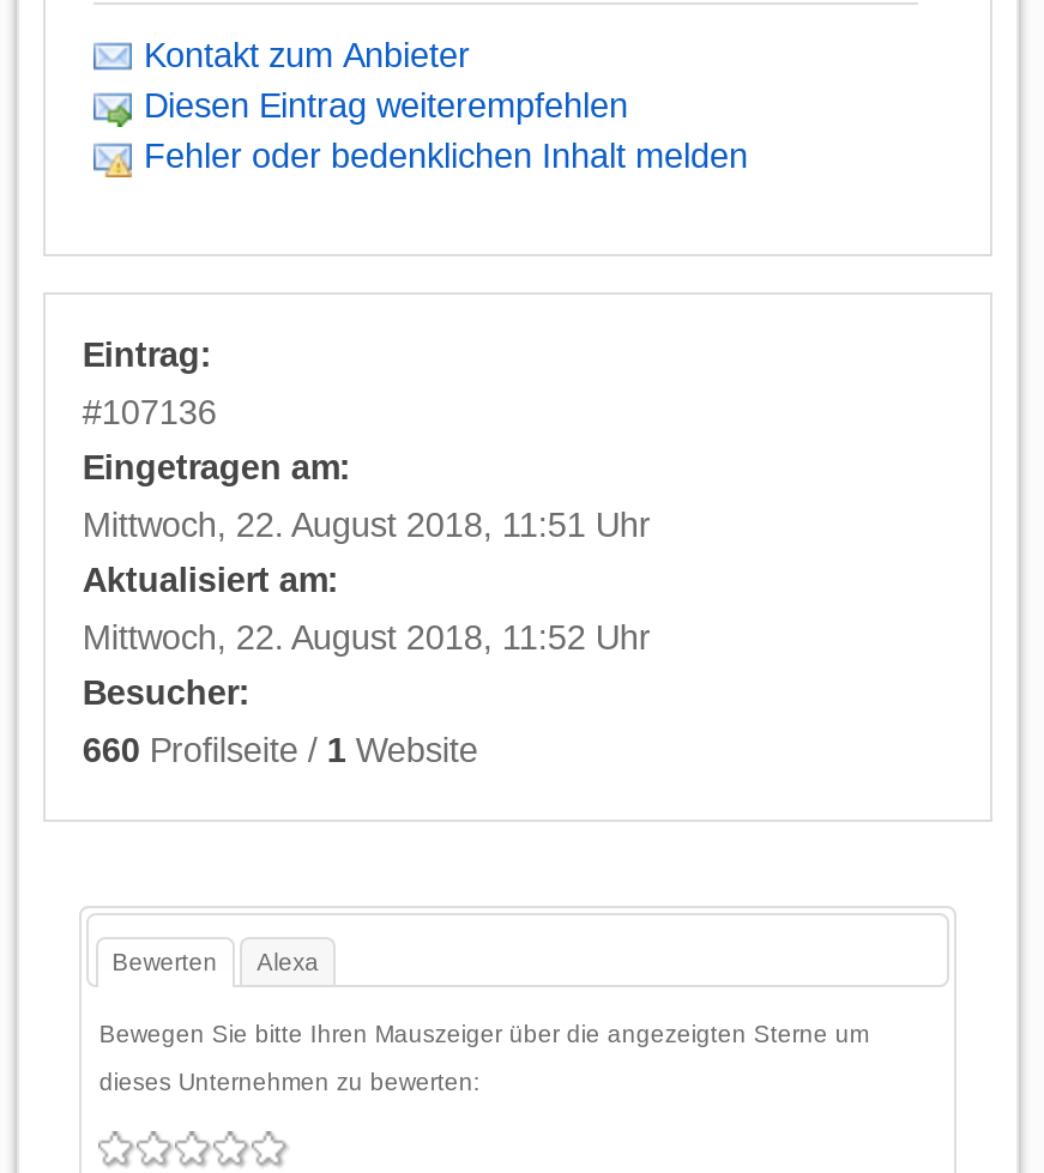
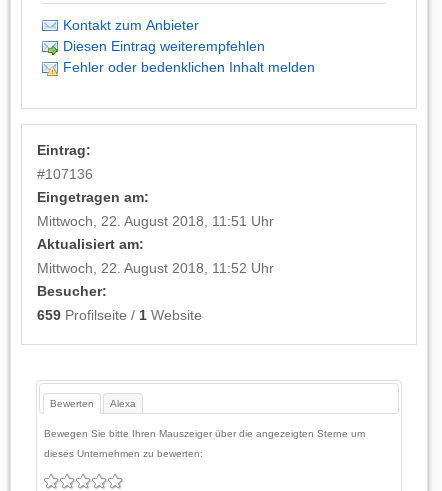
- 660 Profilseite / 1 Website
+ 659 Profilseite / 1 Website
